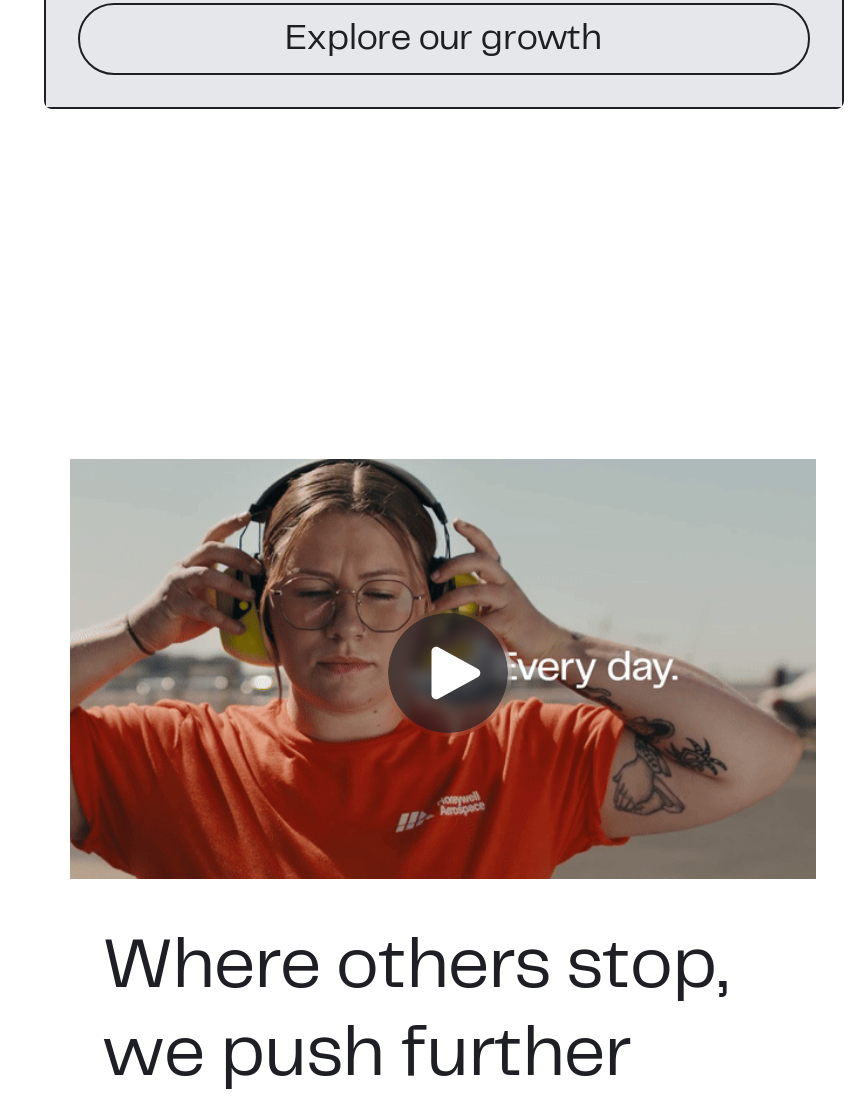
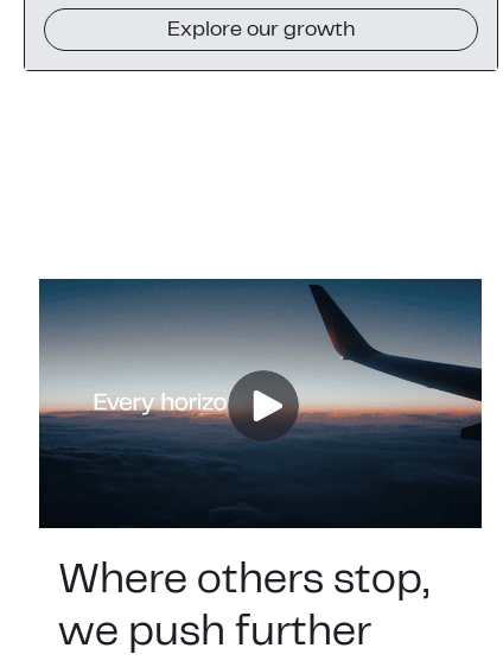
- [image]
+ [image]
